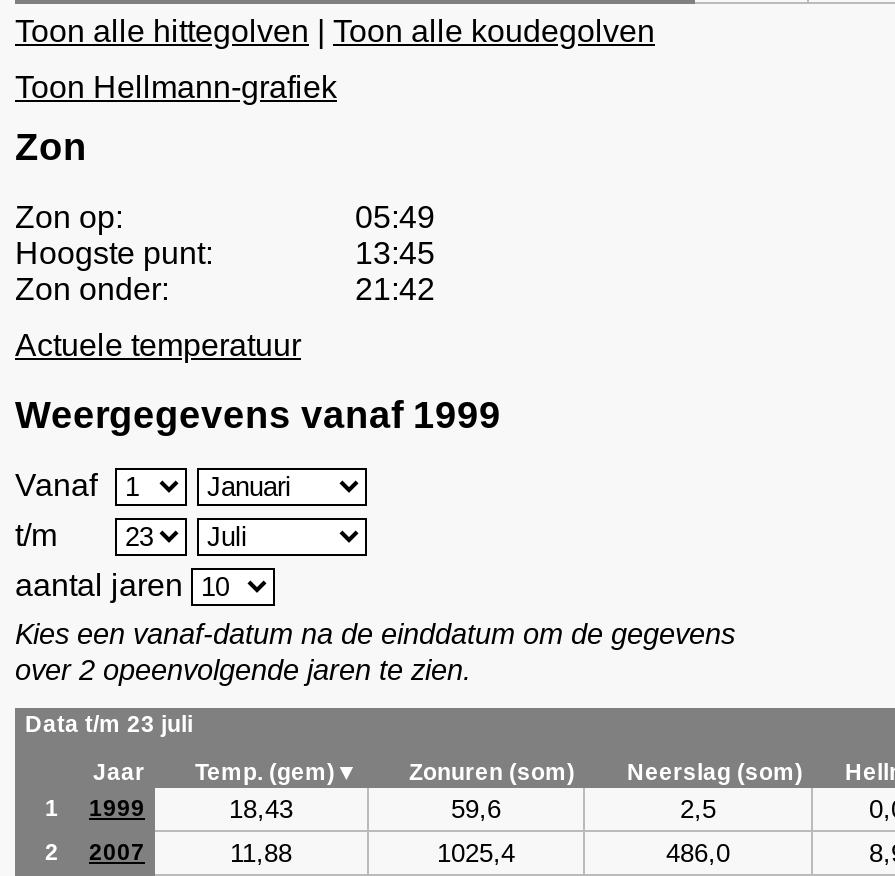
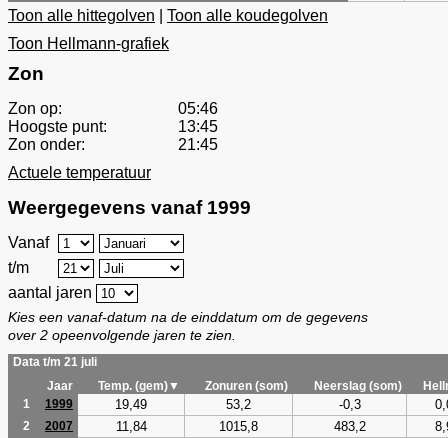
- 05:49
+ 05:46

- 21:42
+ 21:45

- Data t/m 23 juli
+ Data t/m 21 juli

- 18,43
+ 19,49

- 59,6
+ 53,2

- 2,5
+ -0,3

- 11,88
+ 11,84

- 1025,4
+ 1015,8

- 486,0
+ 483,2
